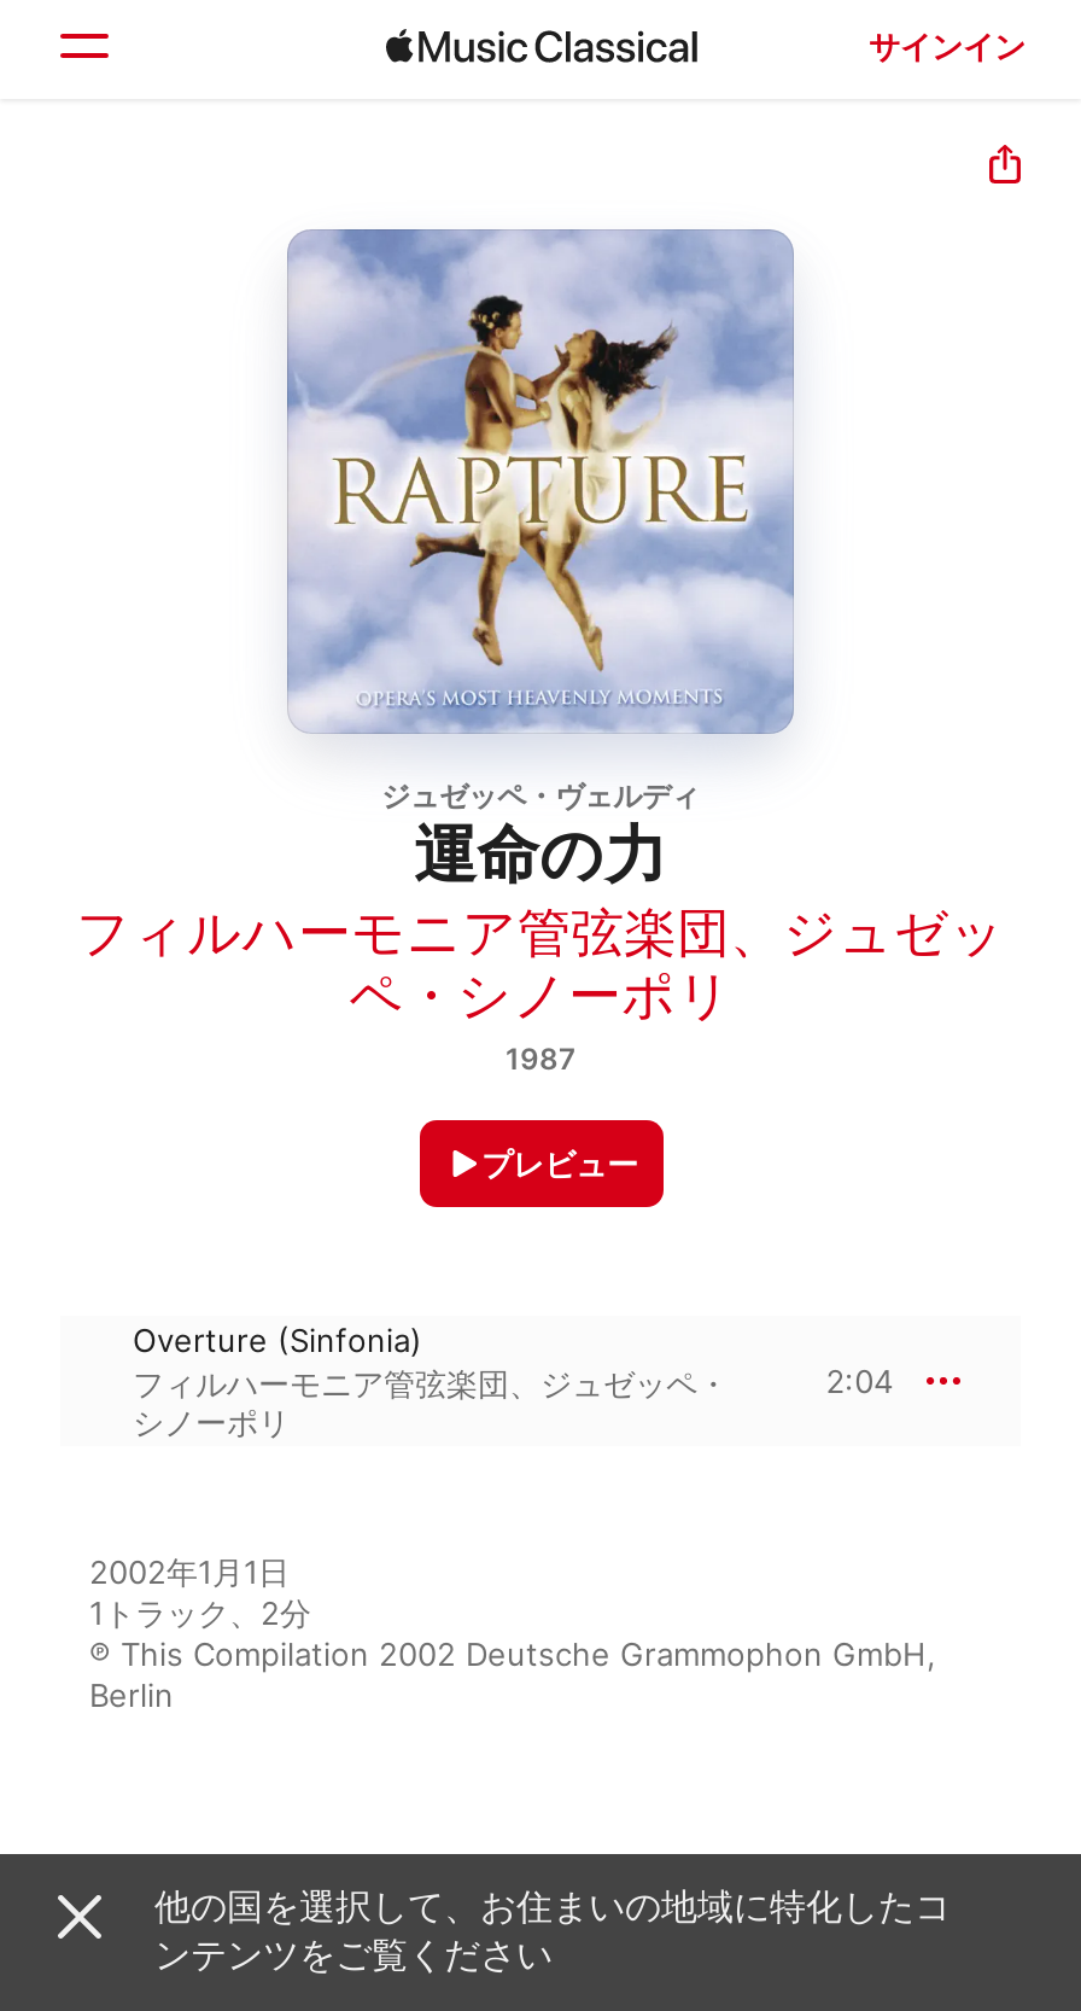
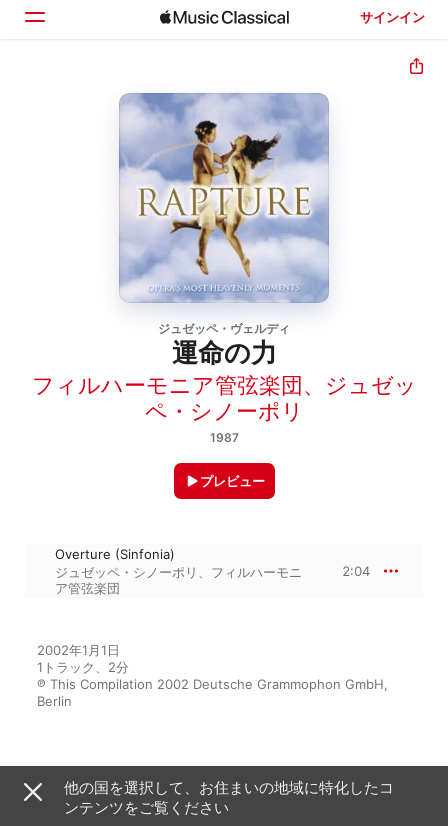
- フィルハーモニア管弦楽団、ジュゼッペ・
- シノーポリ
+ ジュゼッペ・シノーポリ、フィルハーモニ
+ ア管弦楽団
